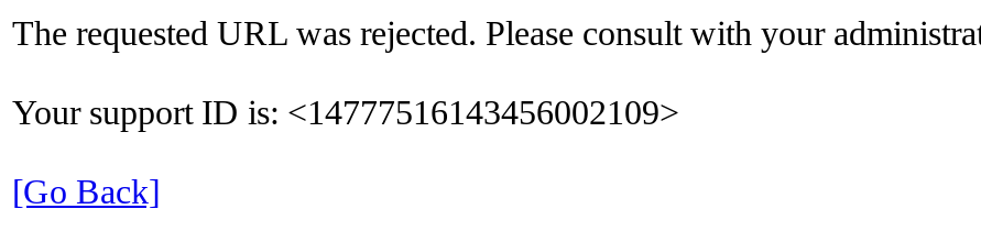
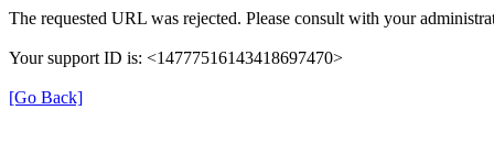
- Your support ID is: <14777516143456002109>
+ Your support ID is: <14777516143418697470>
